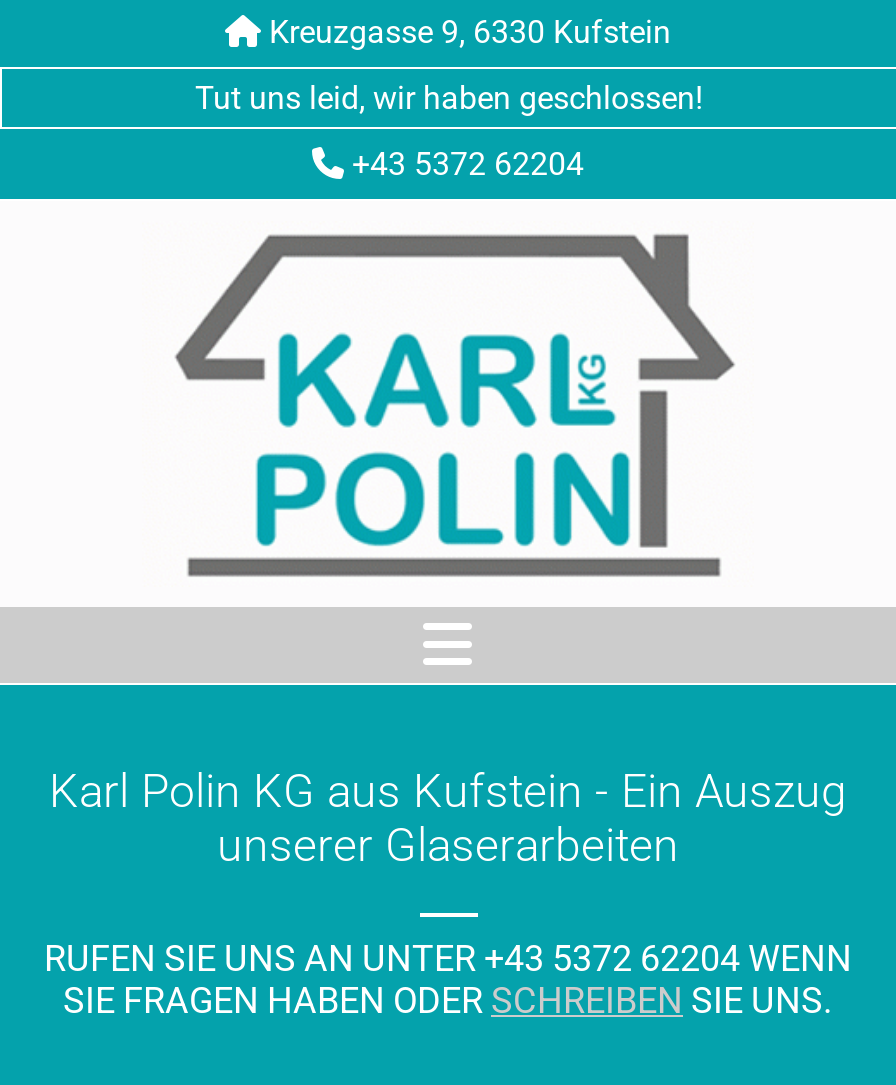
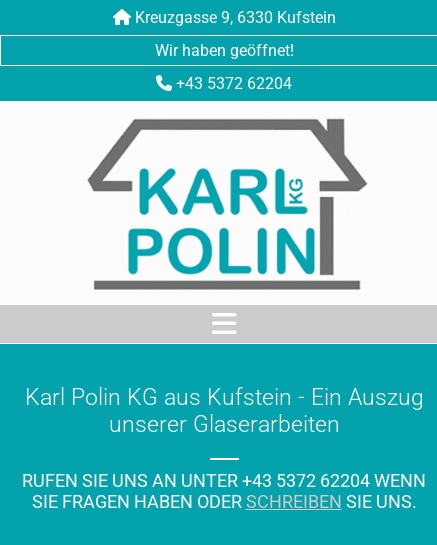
- Tut uns leid, wir haben geschlossen!
+ Wir haben geöffnet!
